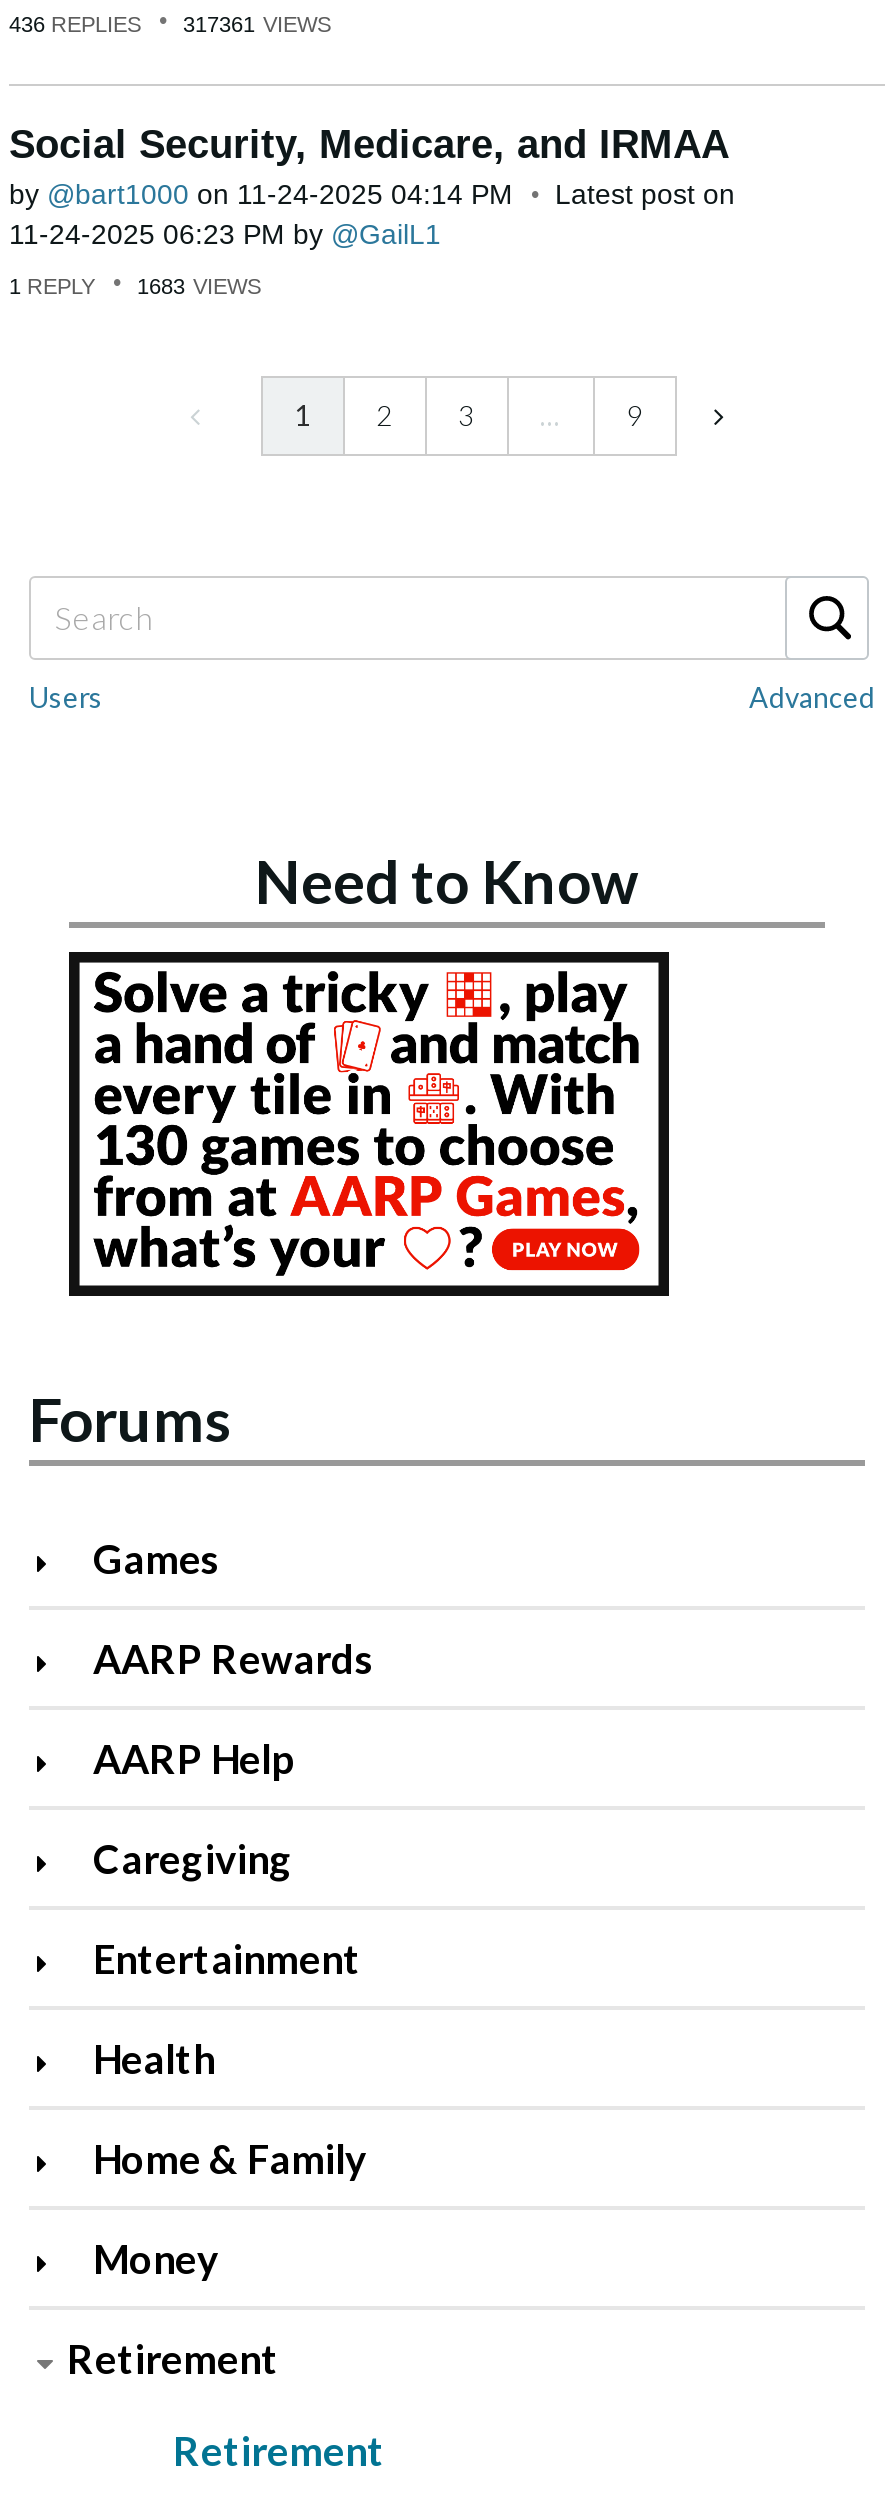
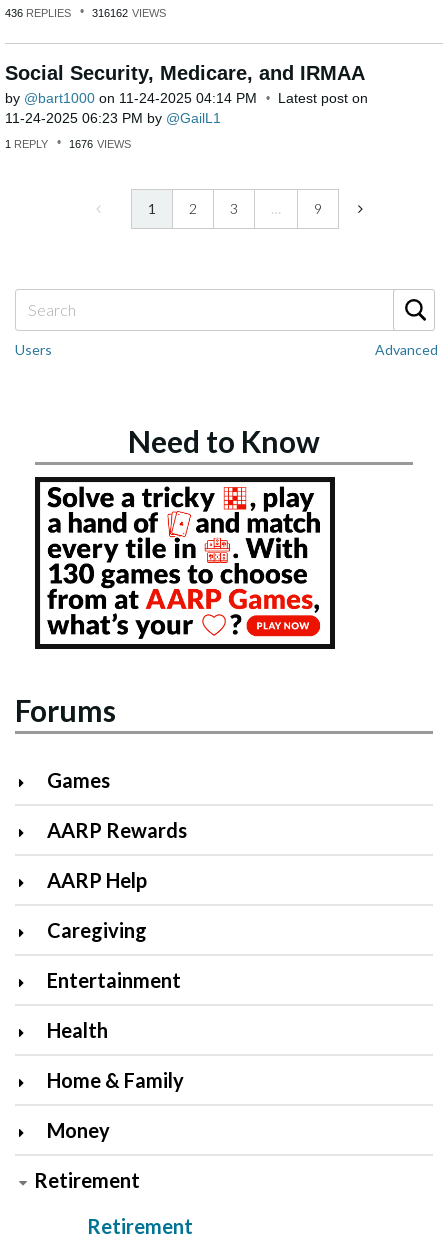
- 436 REPLIES 317361 VIEWS
+ 436 REPLIES 316162 VIEWS

- 1 REPLY 1683 VIEWS
+ 1 REPLY 1676 VIEWS
